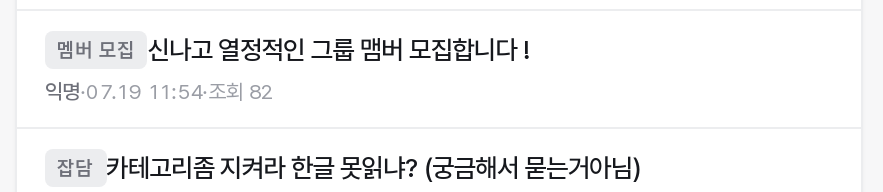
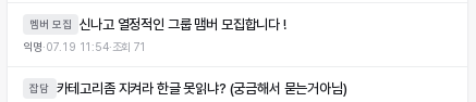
- 익명·07.19 11:54·조회 82
+ 익명·07.19 11:54·조회 71
